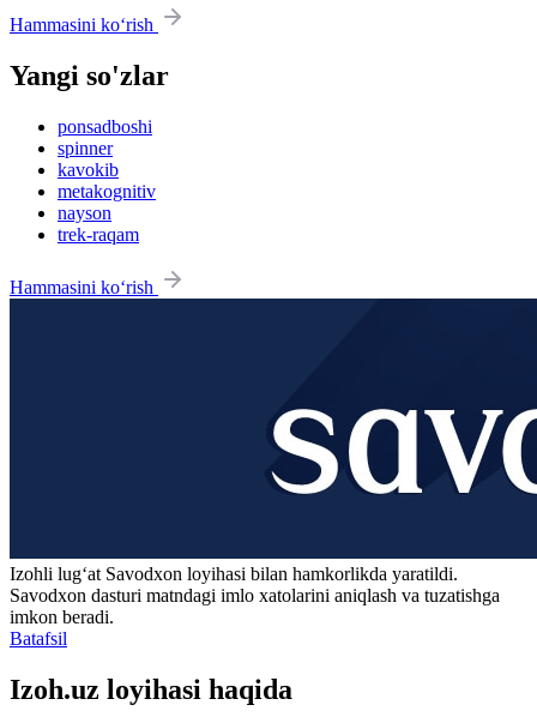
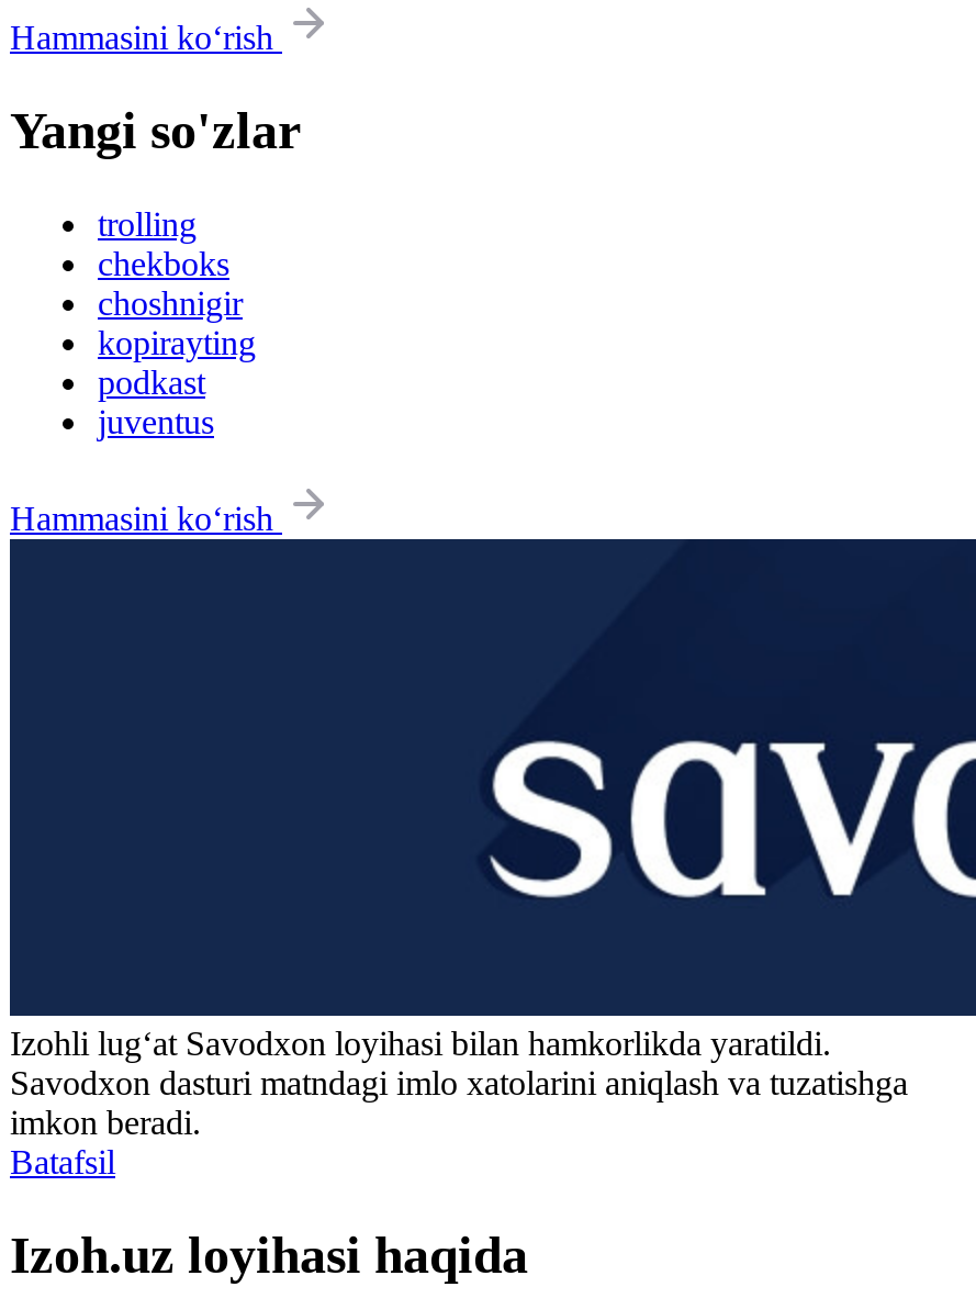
- ponsadboshi
- spinner
- kavokib
- metakognitiv
- nayson
- trek-raqam
+ trolling
+ chekboks
+ choshnigir
+ kopirayting
+ podkast
+ juventus
